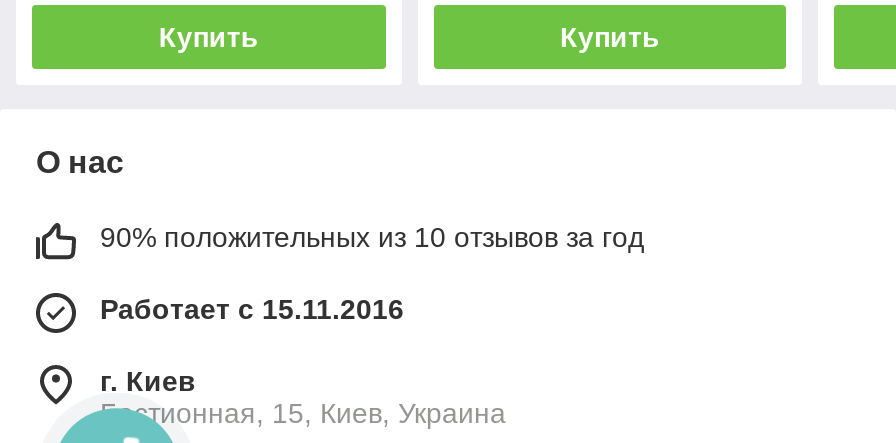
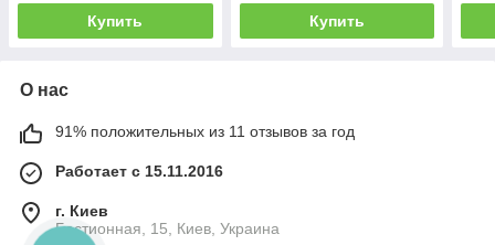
- 90% положительных из 10 отзывов за год
+ 91% положительных из 11 отзывов за год
